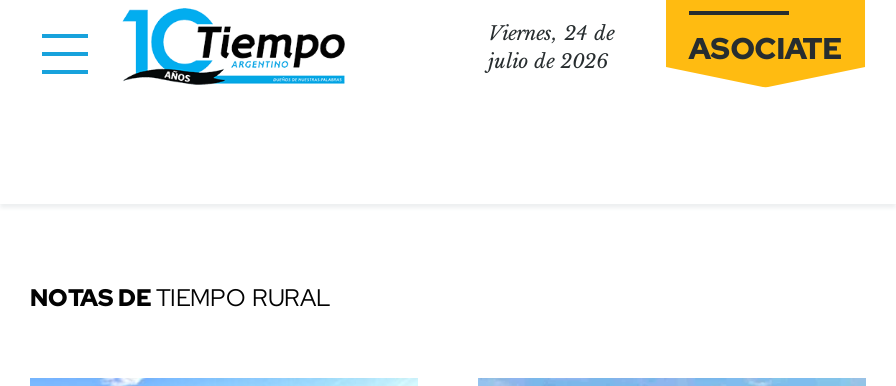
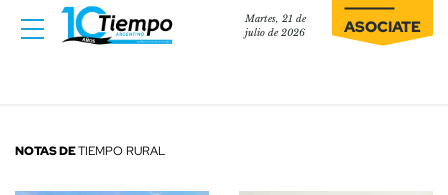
- Viernes, 24 de
+ Martes, 21 de
